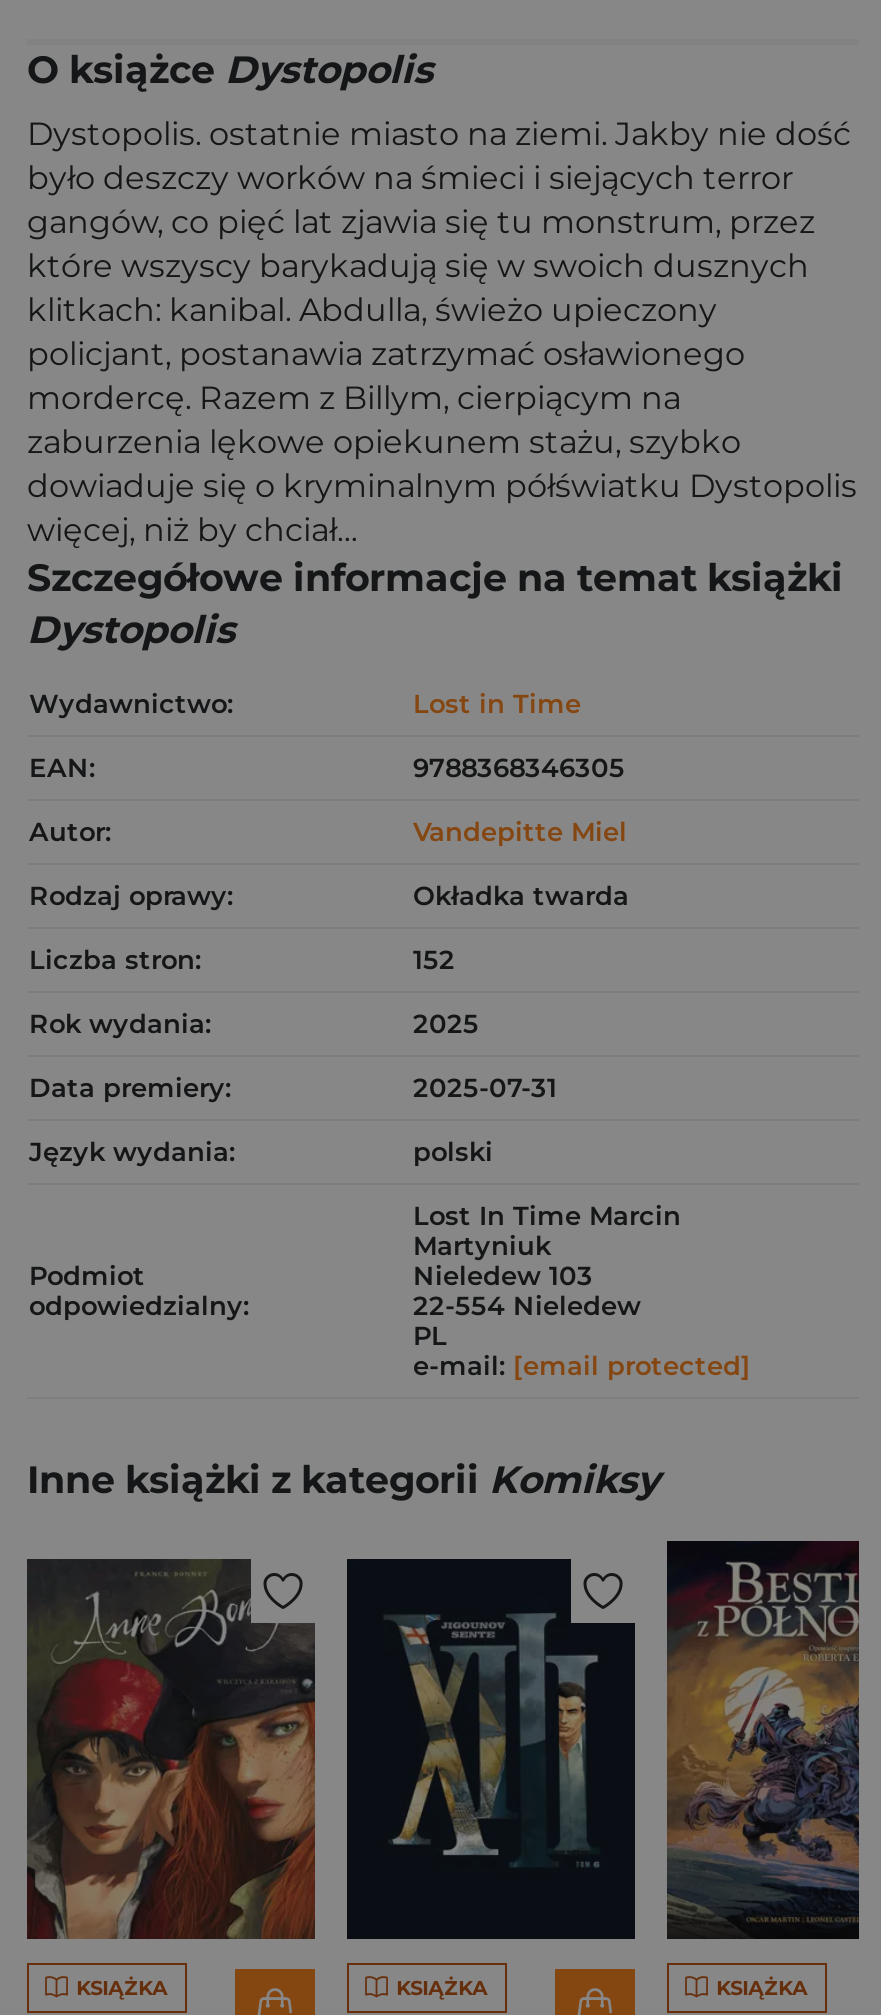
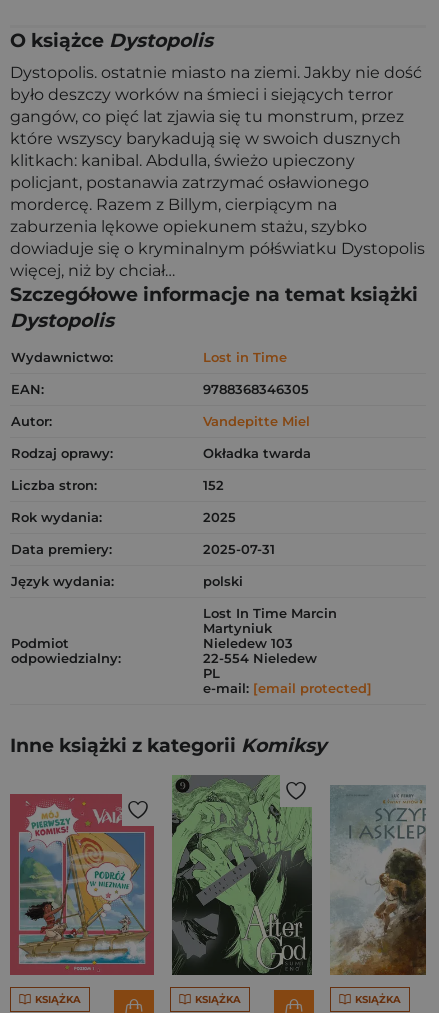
- [image]
+ [image]

- [image]
+ [image]

- [image]
+ [image]
